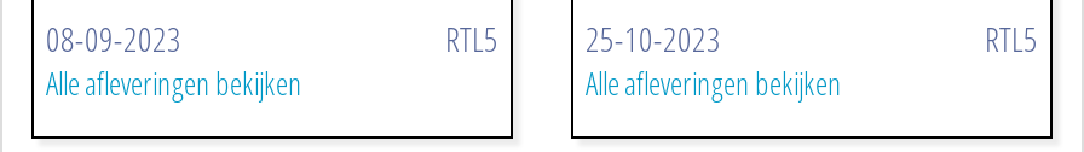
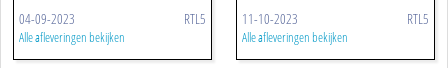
- 08-09-2023
+ 04-09-2023

- RTL5 25-10-2023
+ RTL5 11-10-2023
